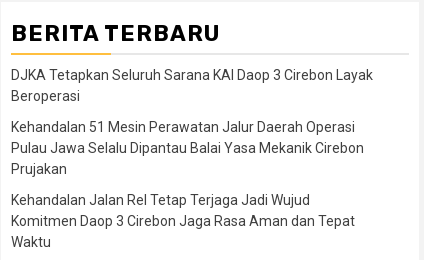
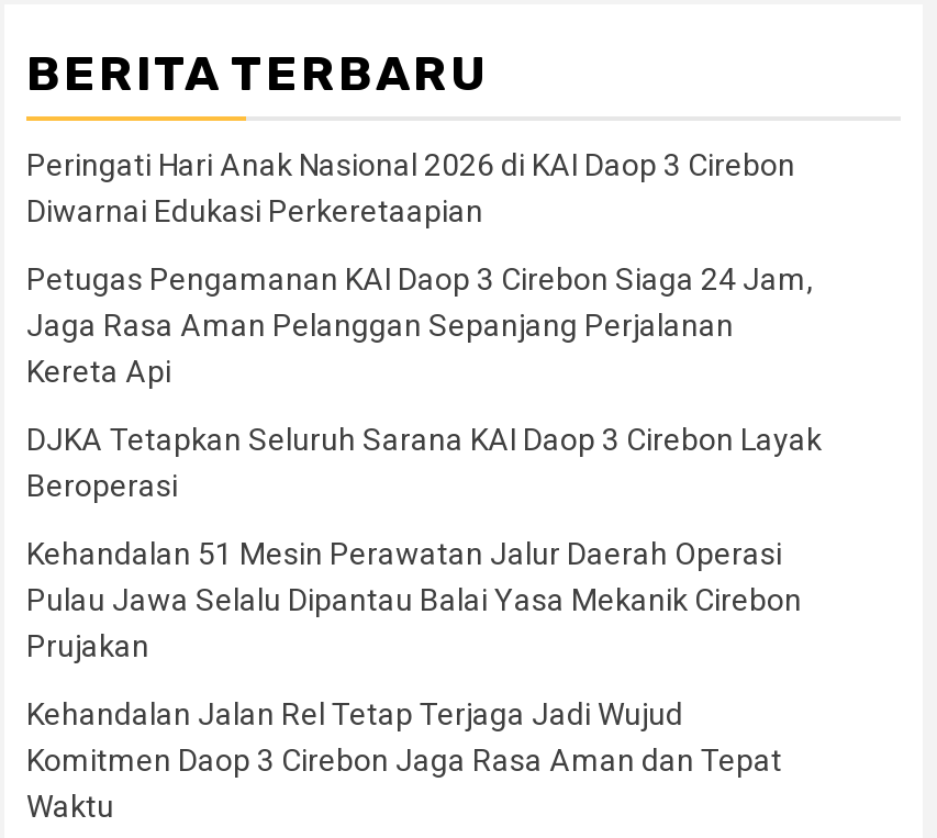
+ Peringati Hari Anak Nasional 2026 di KAI Daop 3 Cirebon
+ Diwarnai Edukasi Perkeretaapian
+ Petugas Pengamanan KAI Daop 3 Cirebon Siaga 24 Jam,
+ Jaga Rasa Aman Pelanggan Sepanjang Perjalanan
+ Kereta Api
